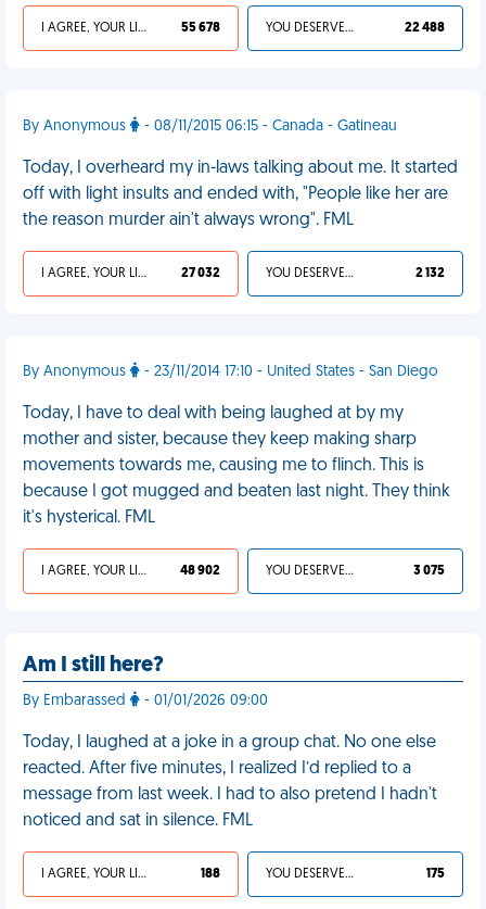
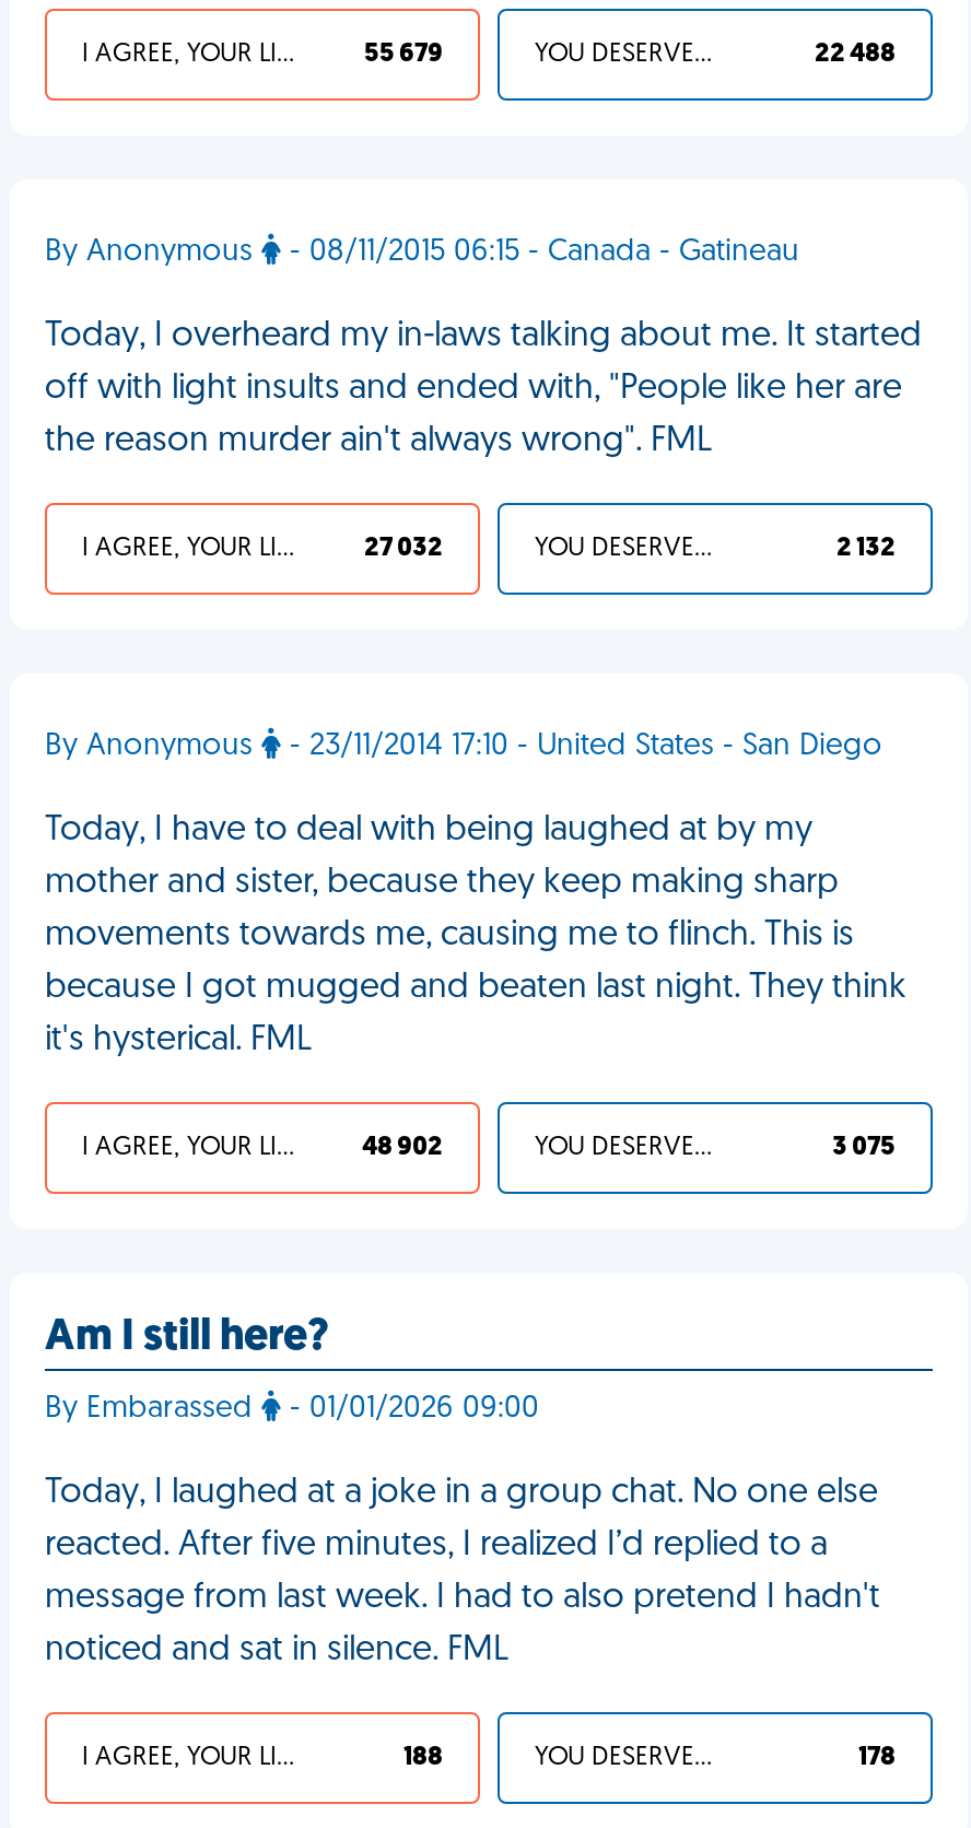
- 55 678
+ 55 679

- 175
+ 178
